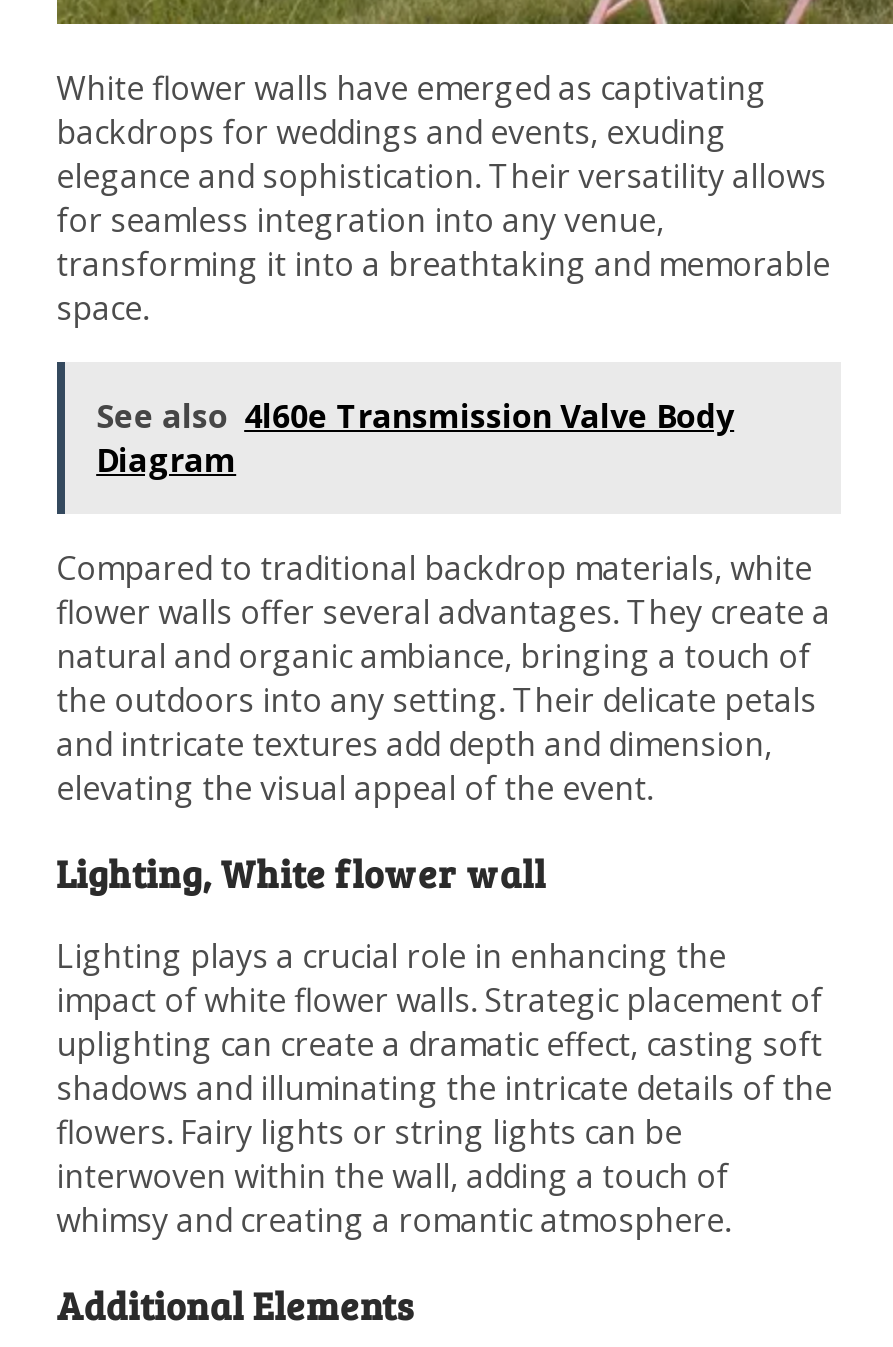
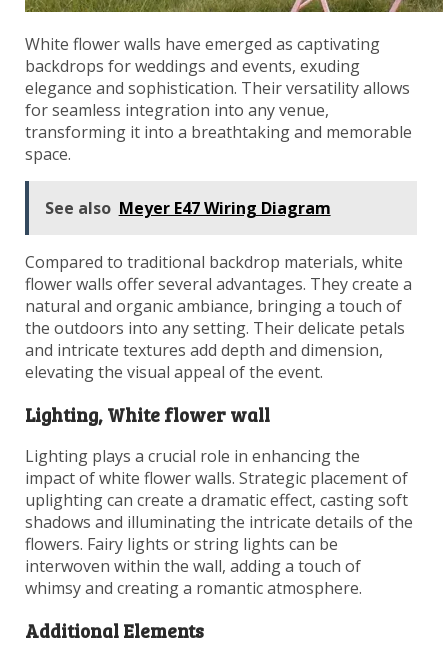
- See also 4l60e Transmission Valve Body
- Diagram
+ See also Meyer E47 Wiring Diagram
